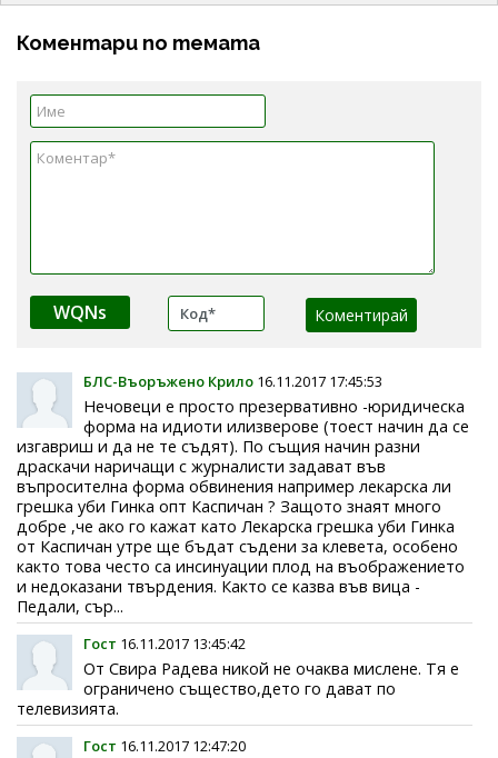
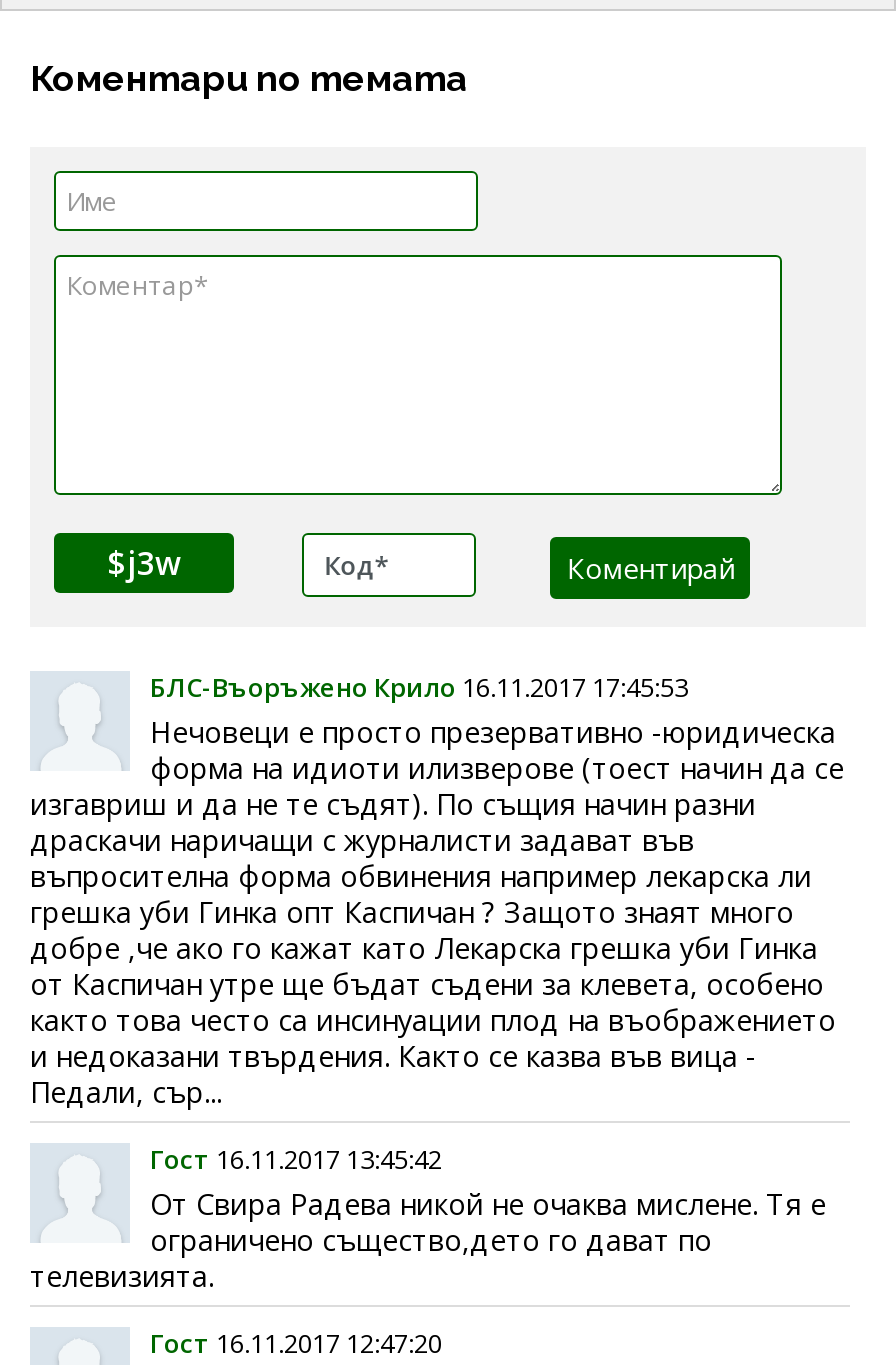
- WQNs
+ $j3w
